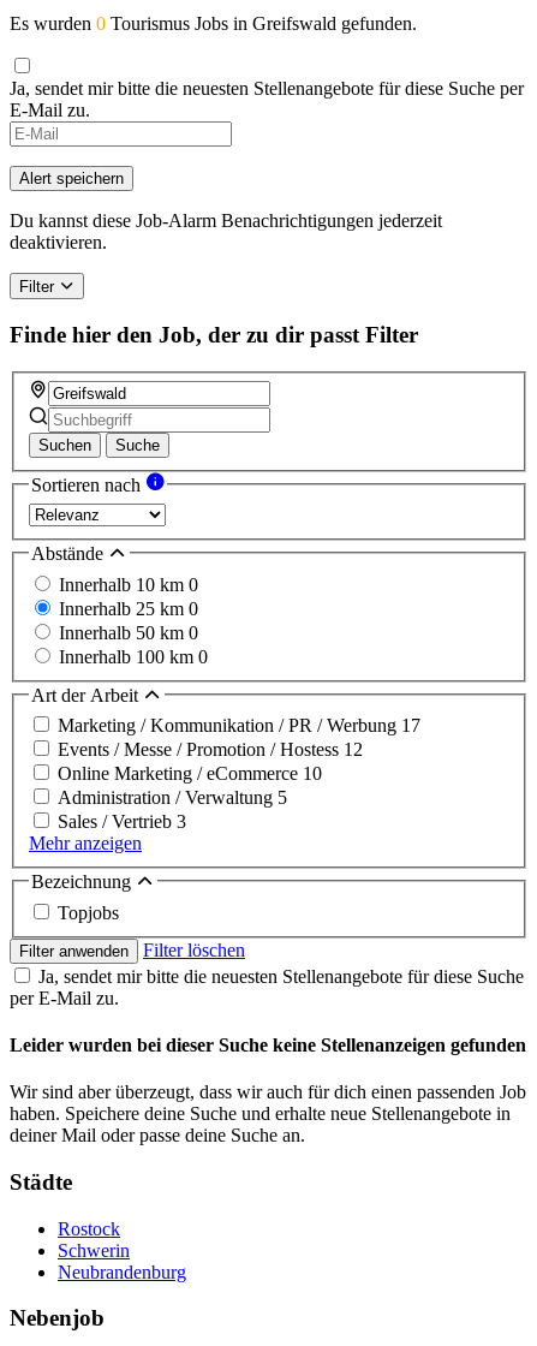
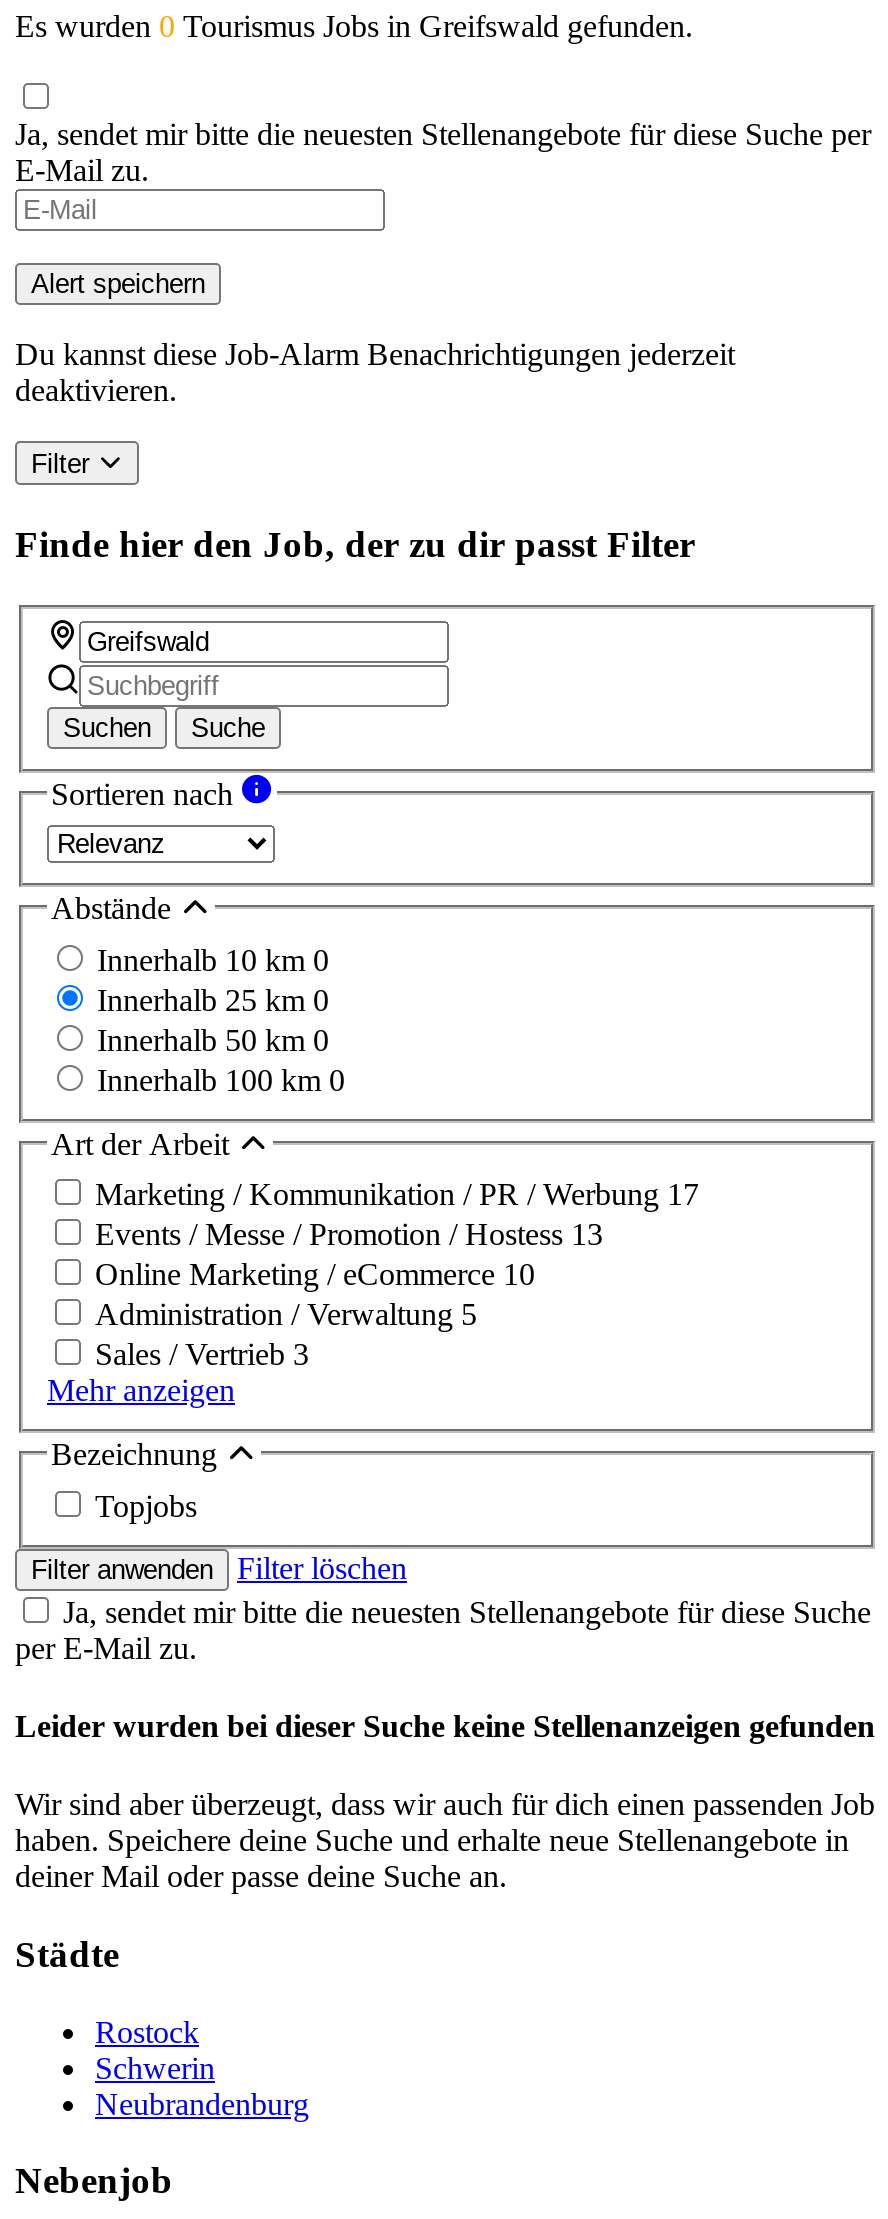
- Events / Messe / Promotion / Hostess 12
+ Events / Messe / Promotion / Hostess 13
